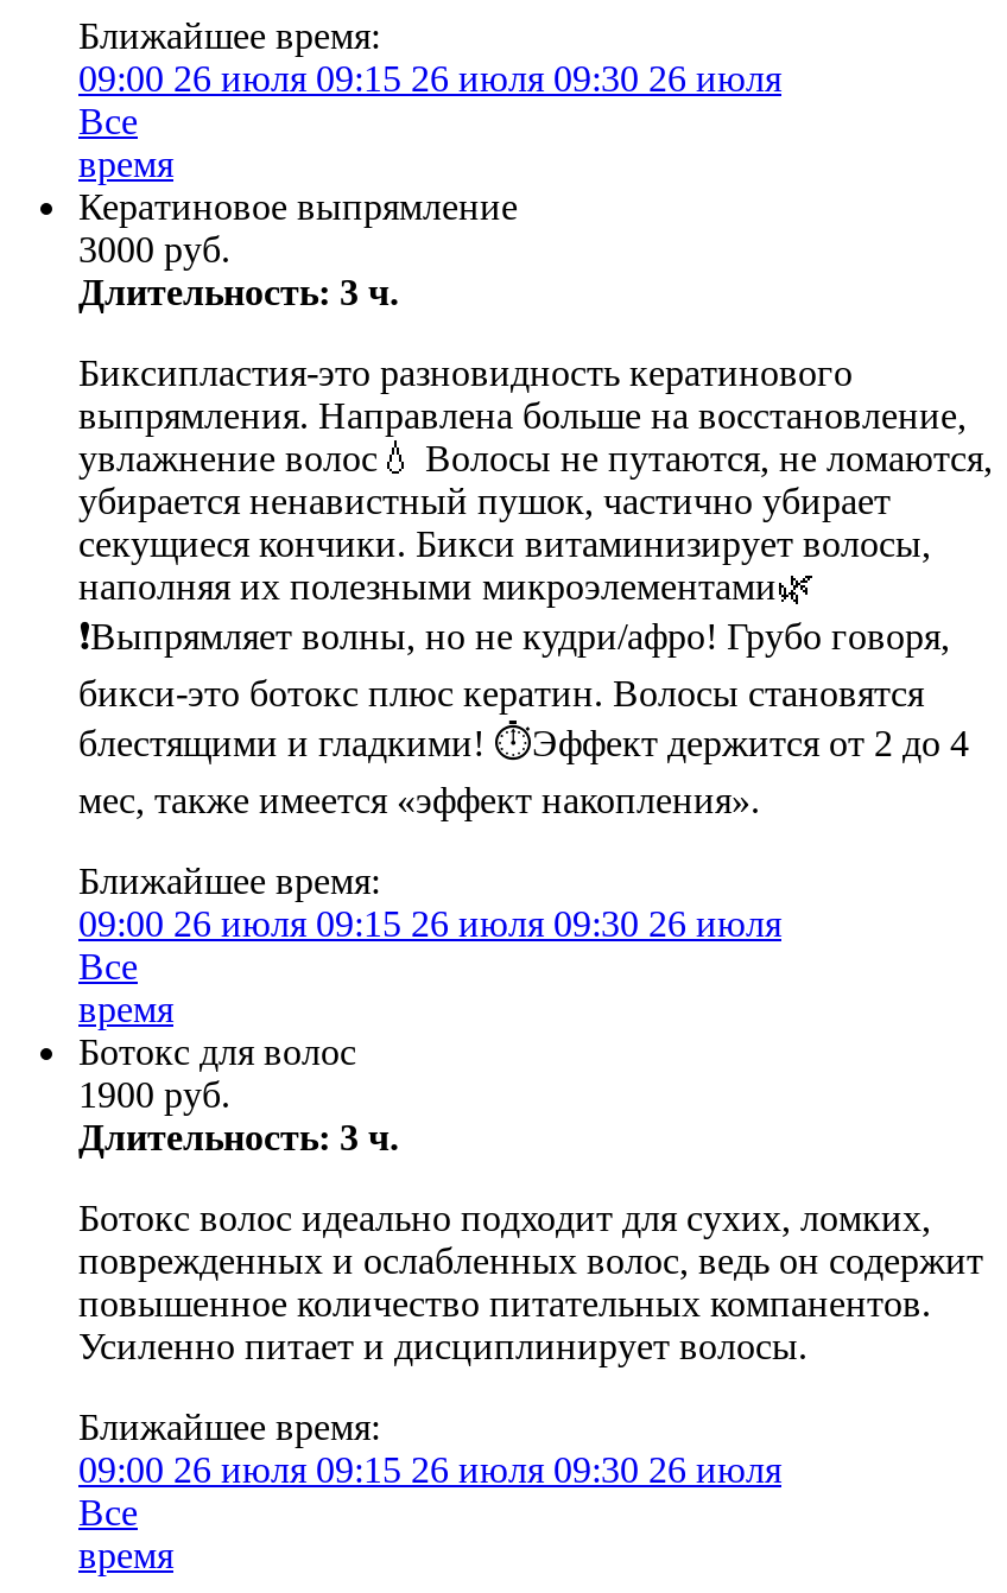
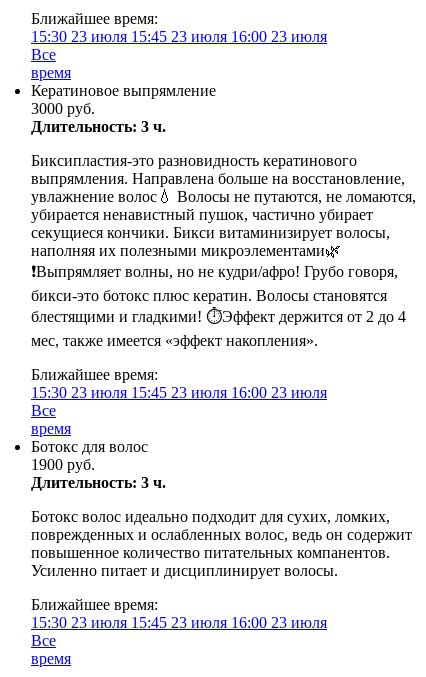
- 09:00 26 июля 09:15 26 июля 09:30 26 июля
+ 15:30 23 июля 15:45 23 июля 16:00 23 июля

- 09:00 26 июля 09:15 26 июля 09:30 26 июля
+ 15:30 23 июля 15:45 23 июля 16:00 23 июля

- 09:00 26 июля 09:15 26 июля 09:30 26 июля
+ 15:30 23 июля 15:45 23 июля 16:00 23 июля
